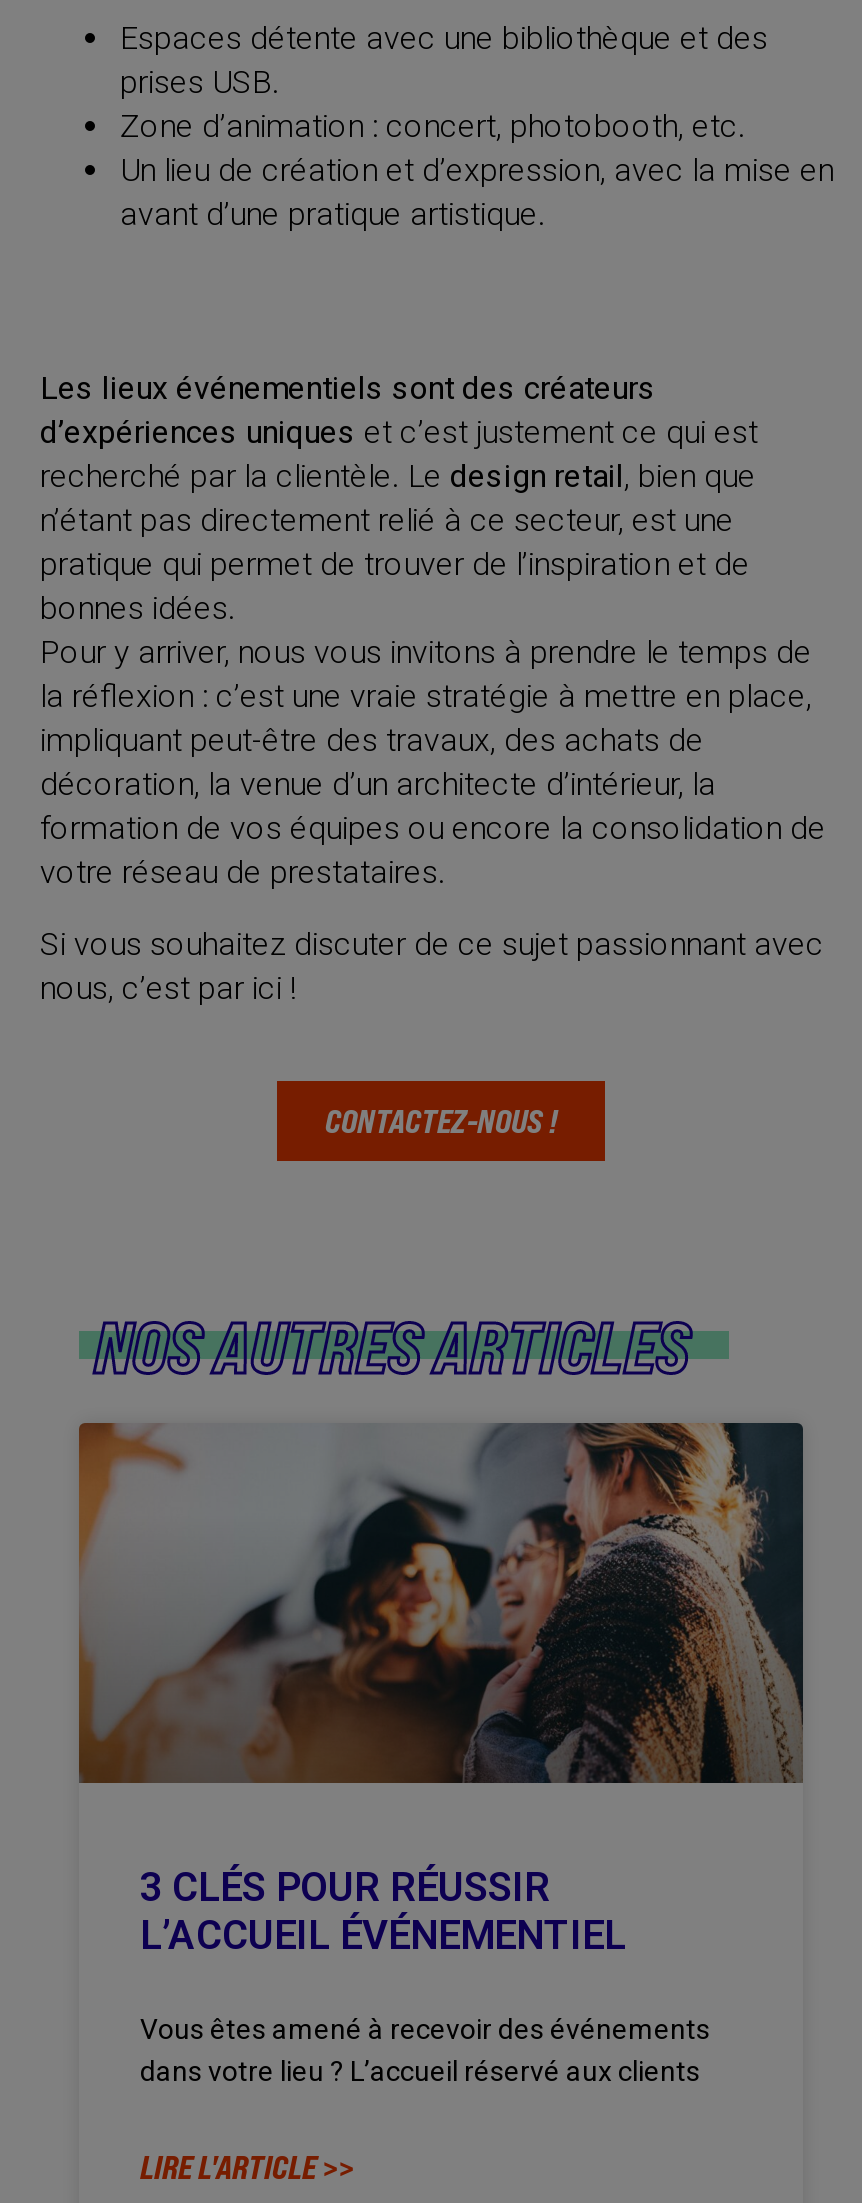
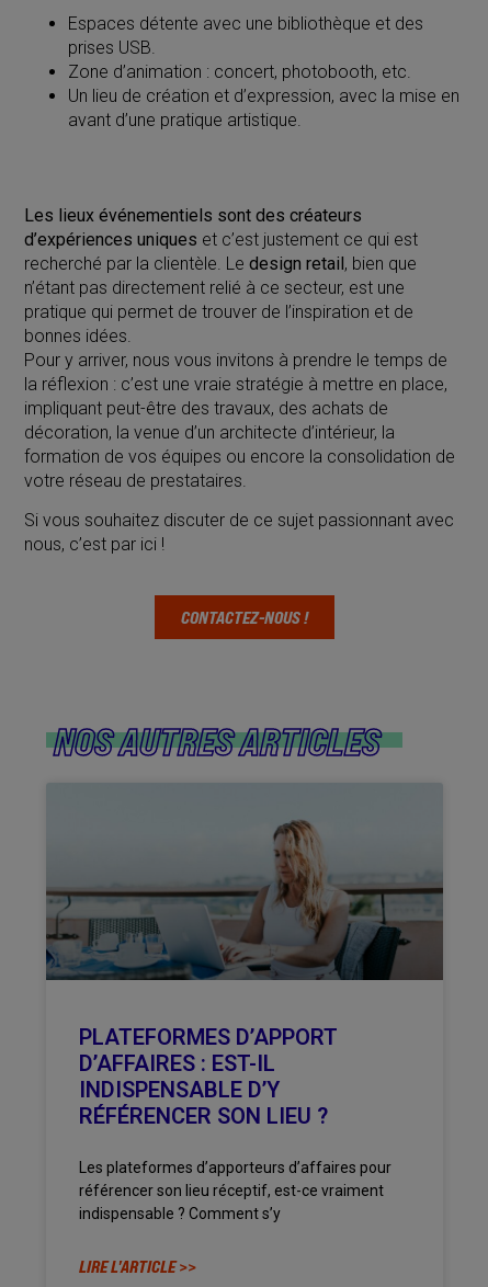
- [image]
- 3 CLÉS POUR RÉUSSIR
- L’ACCUEIL ÉVÉNEMENTIEL
+ [image]
+ PLATEFORMES D’APPORT
+ D’AFFAIRES : EST-IL
+ INDISPENSABLE D’Y
+ RÉFÉRENCER SON LIEU ?

- Vous êtes amené à recevoir des événements
- dans votre lieu ? L’accueil réservé aux clients
+ Les plateformes d’apporteurs d’affaires pour
+ référencer son lieu réceptif, est-ce vraiment
+ indispensable ? Comment s’y
